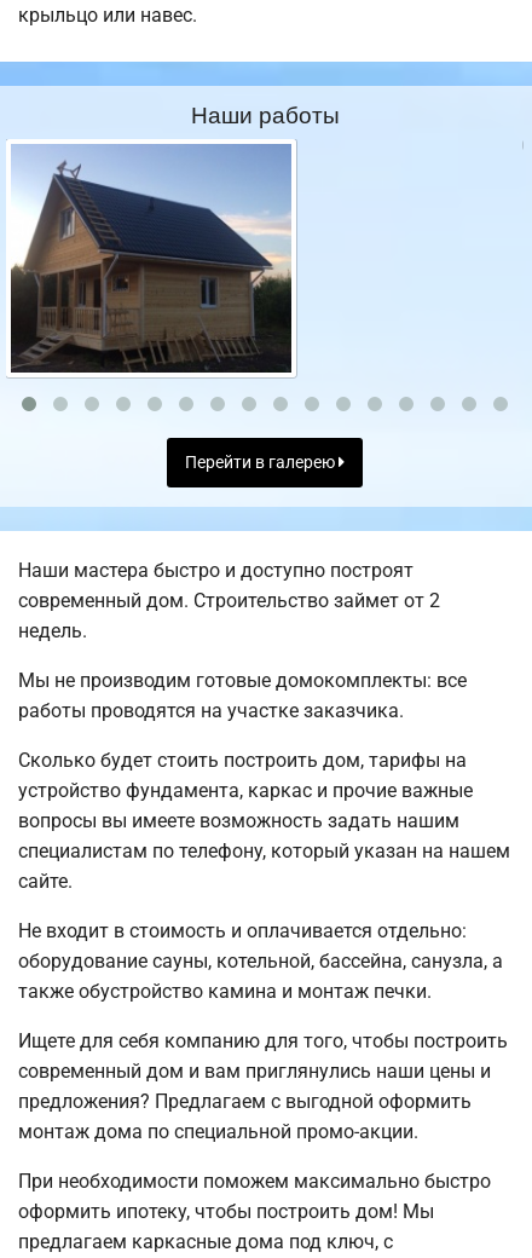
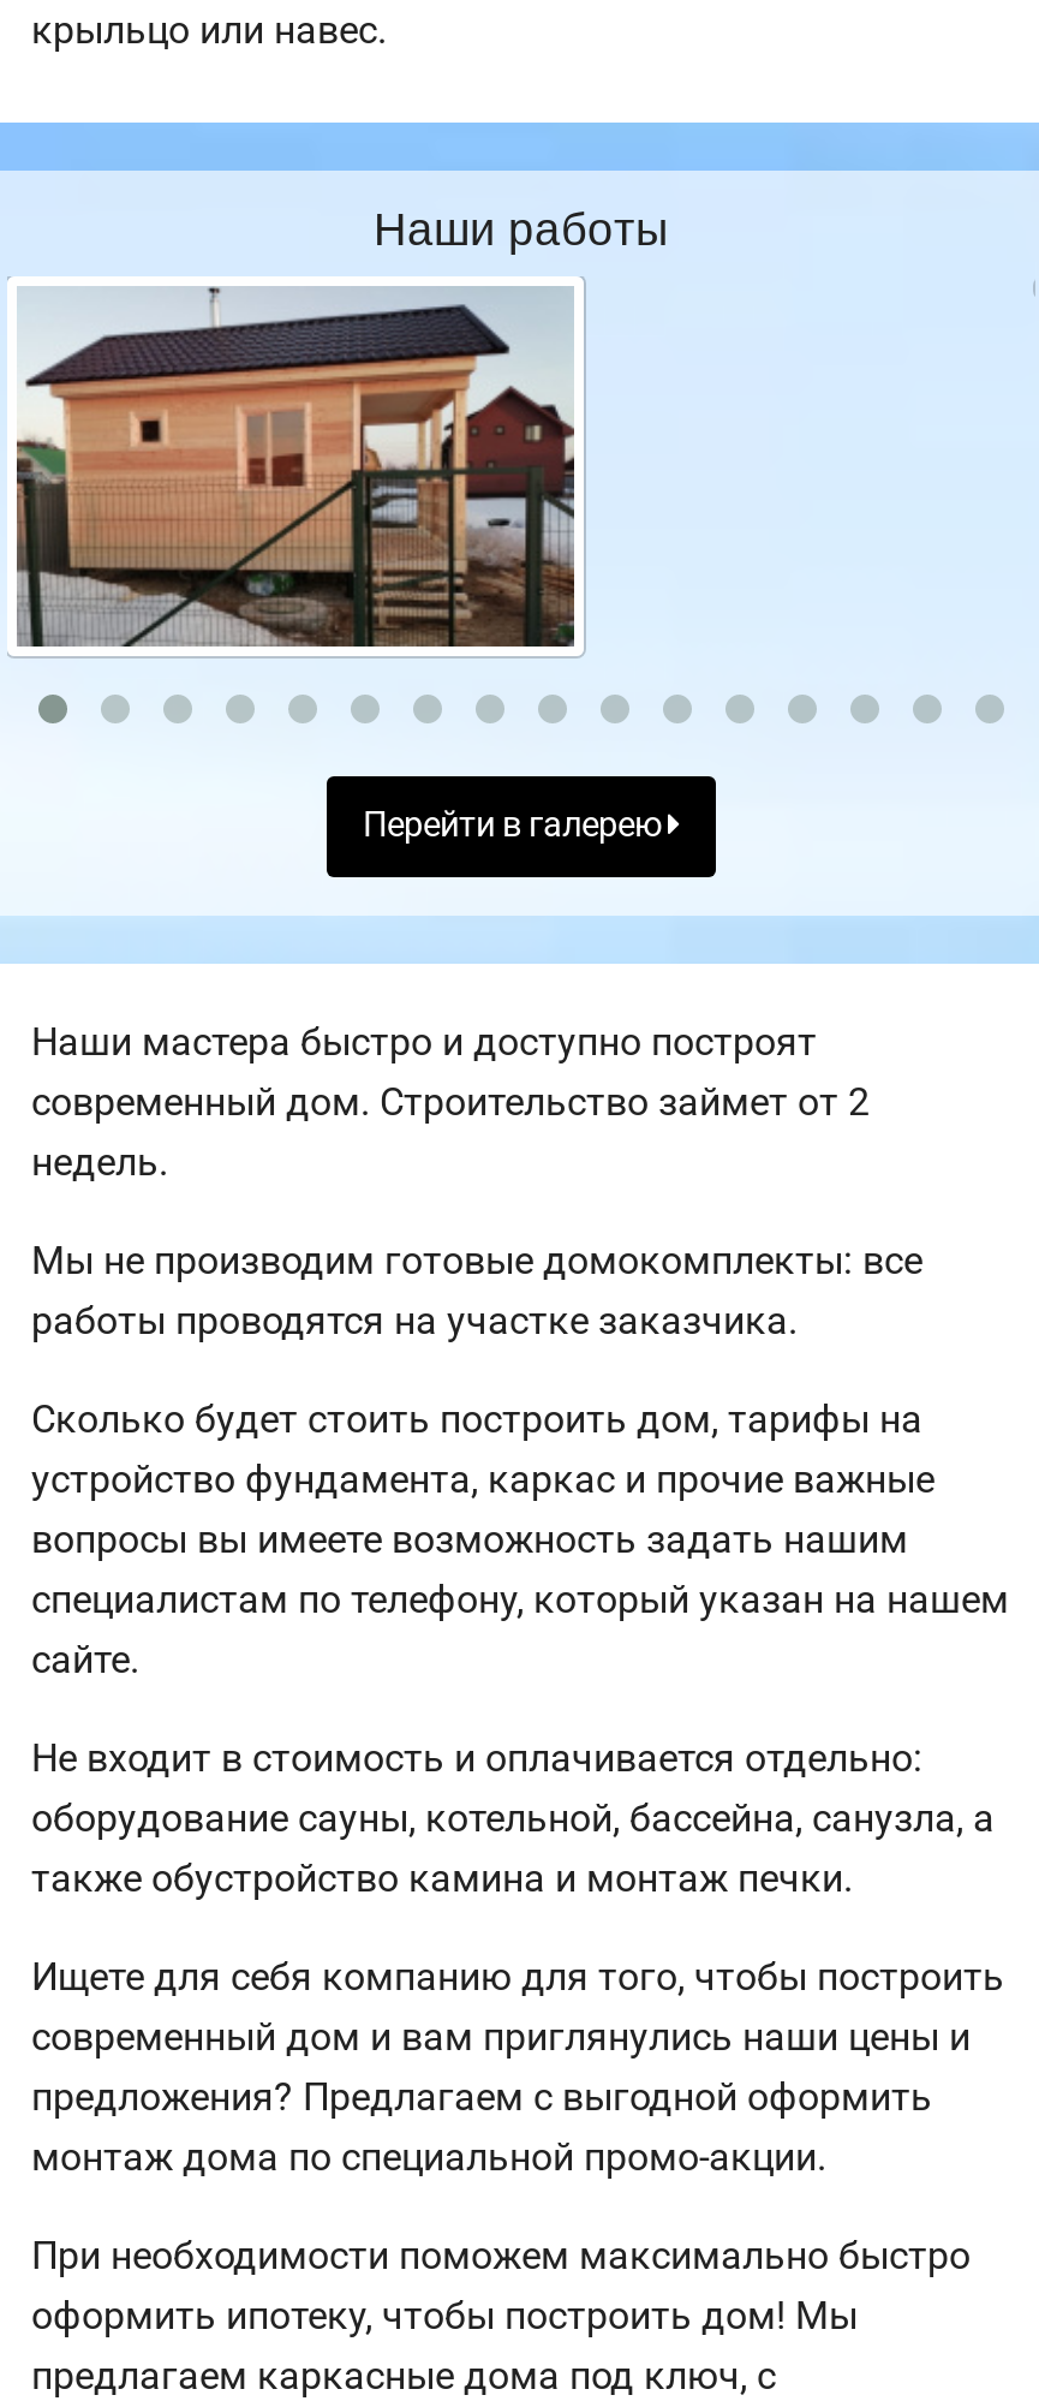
- [image]
+ [image]
